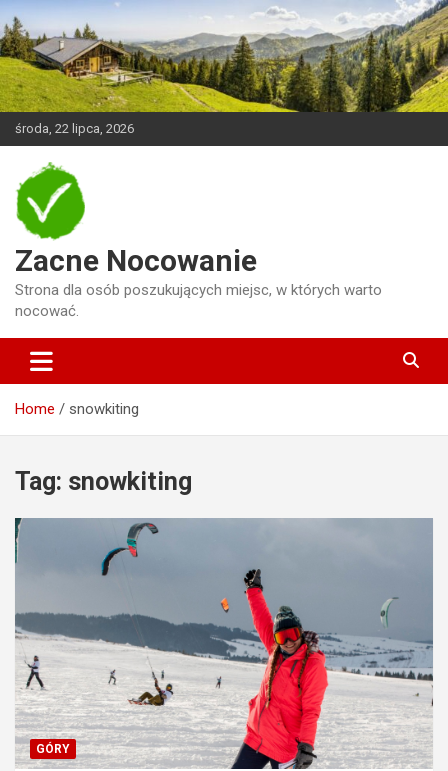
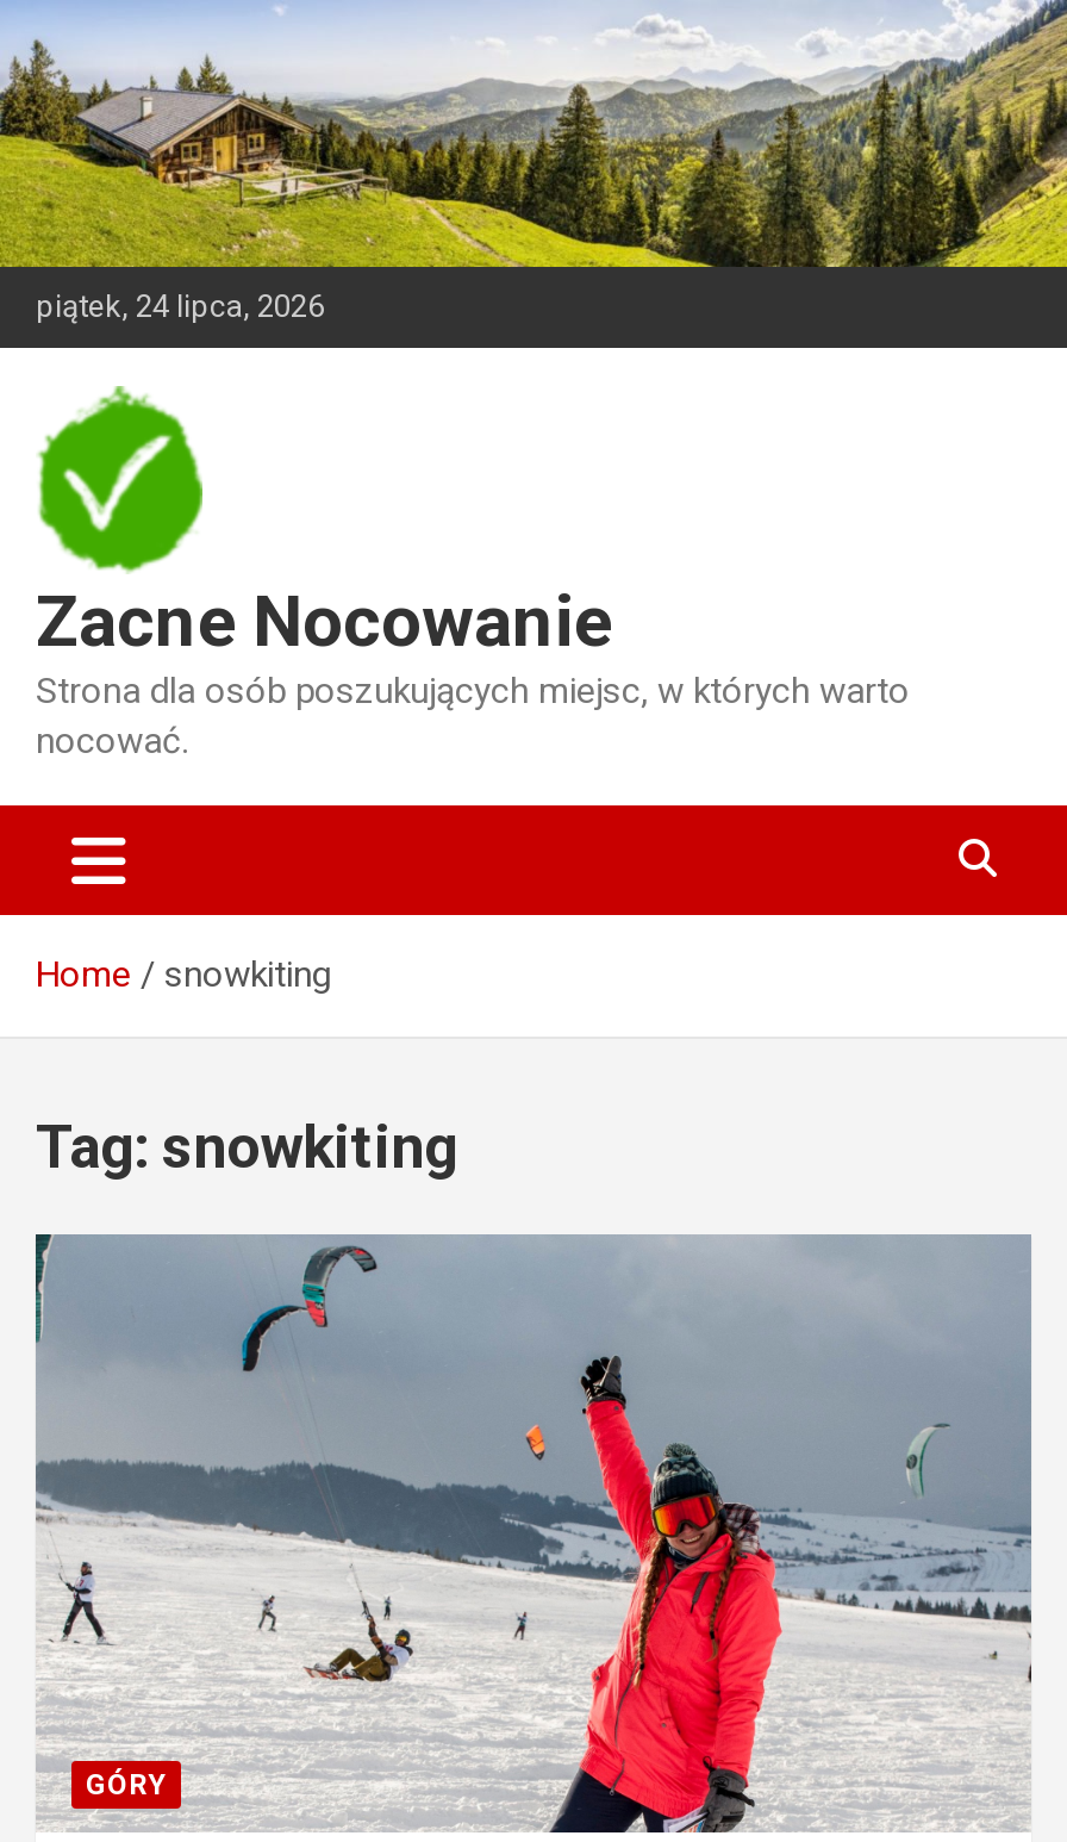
- środa, 22 lipca, 2026
+ piątek, 24 lipca, 2026
